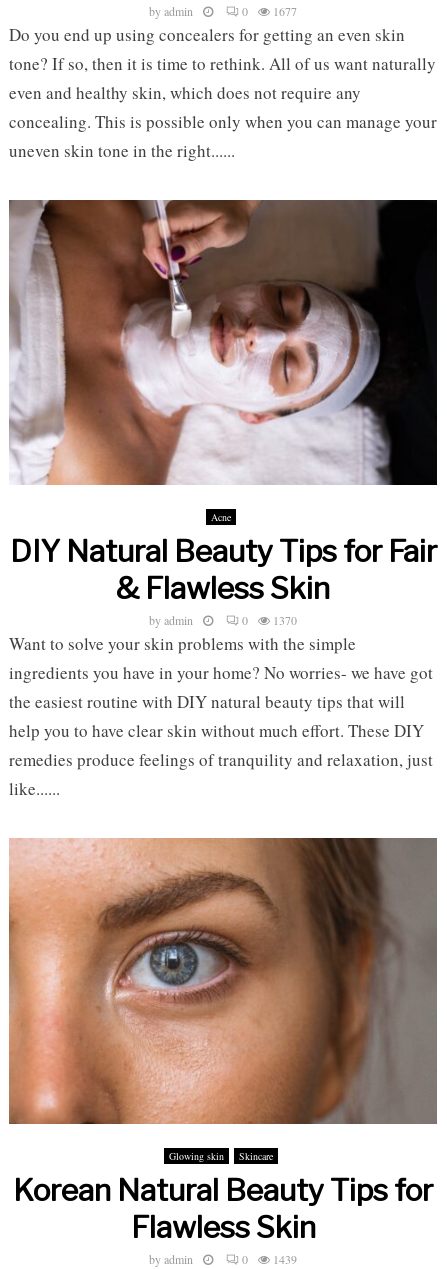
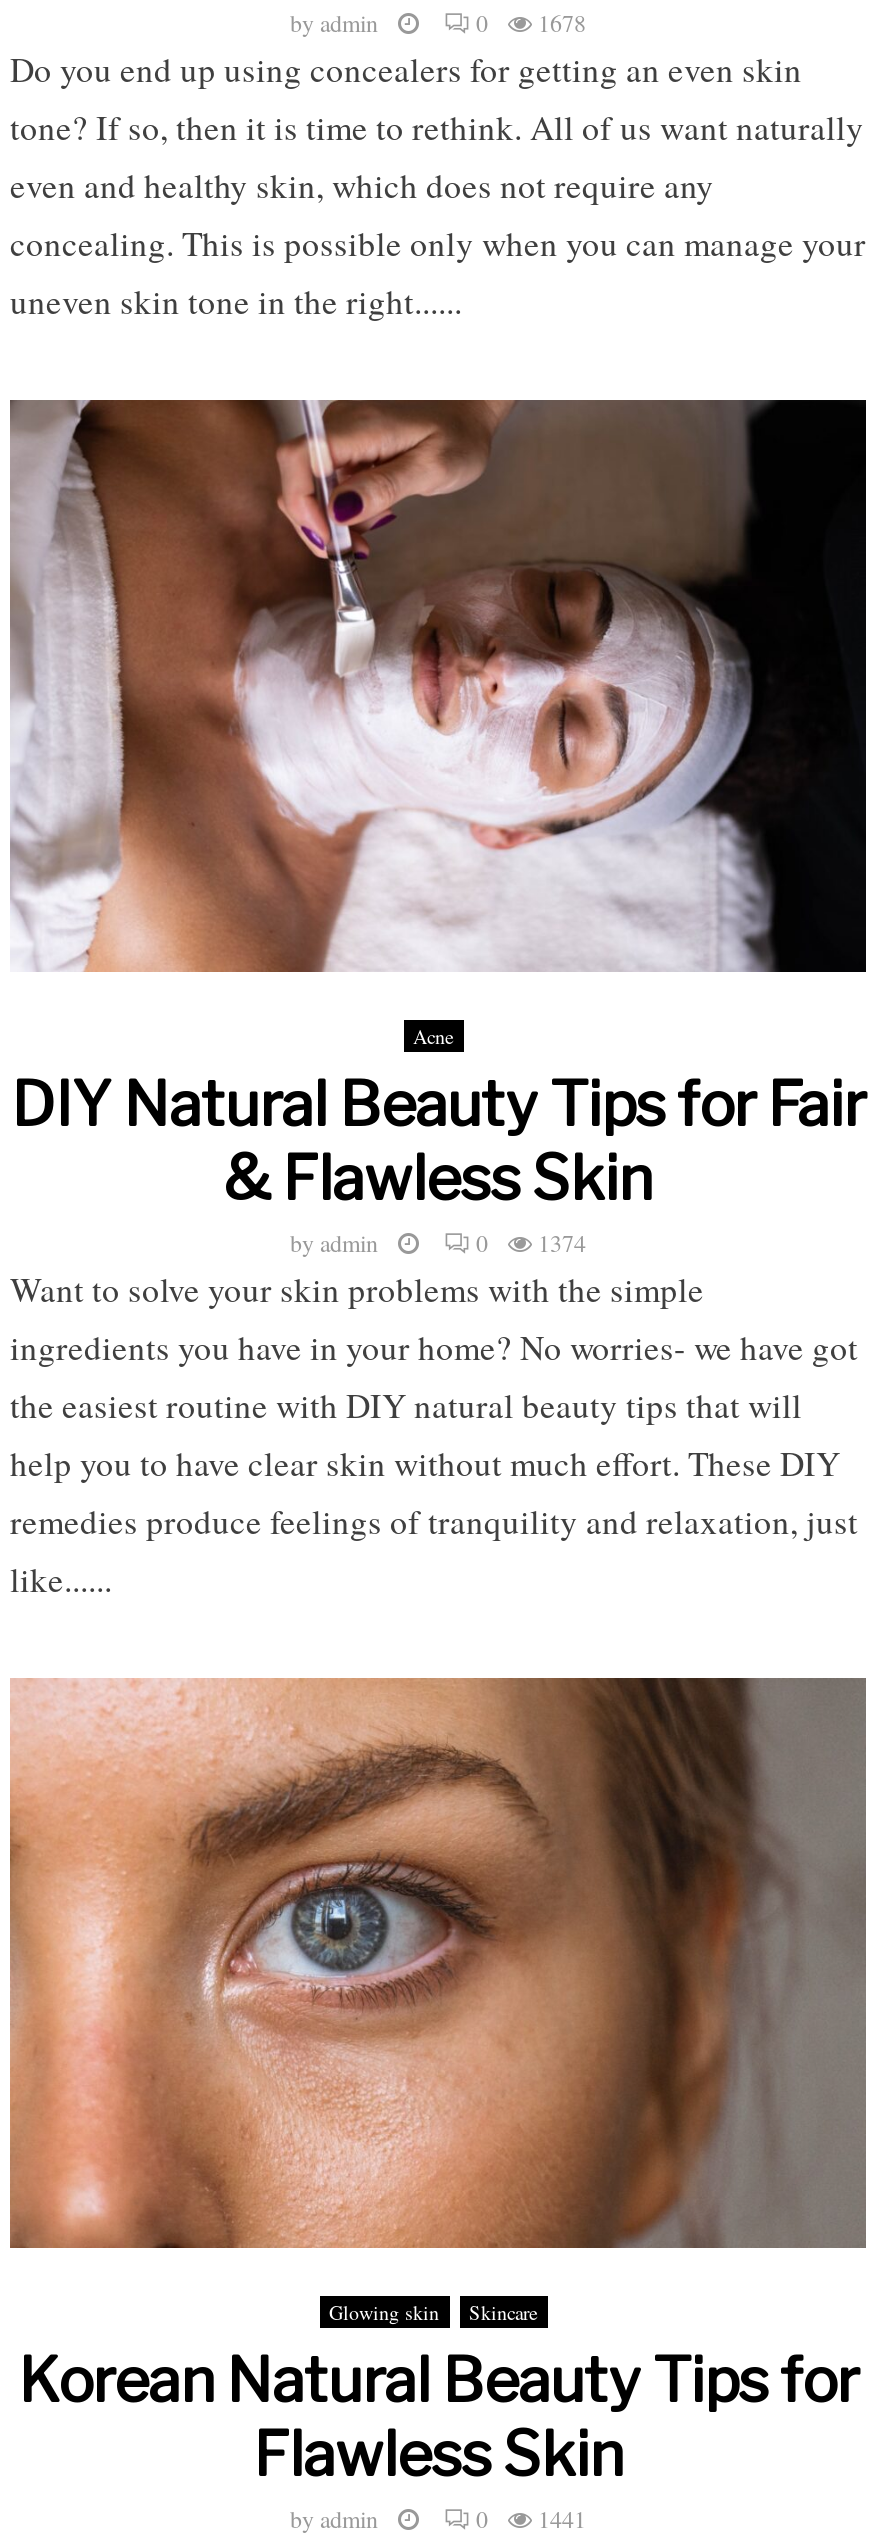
- 0 1677
+ 0 1678

- 0 1370
+ 0 1374

- 0 1439
+ 0 1441
